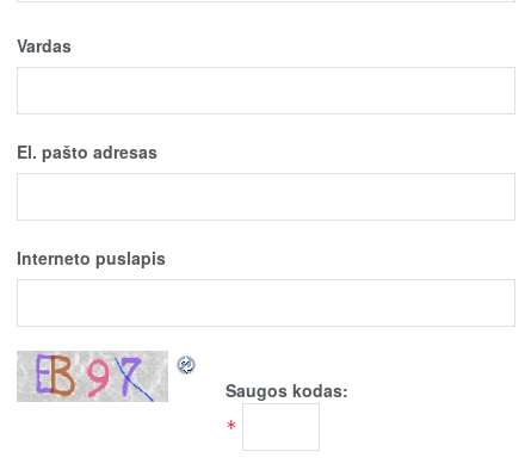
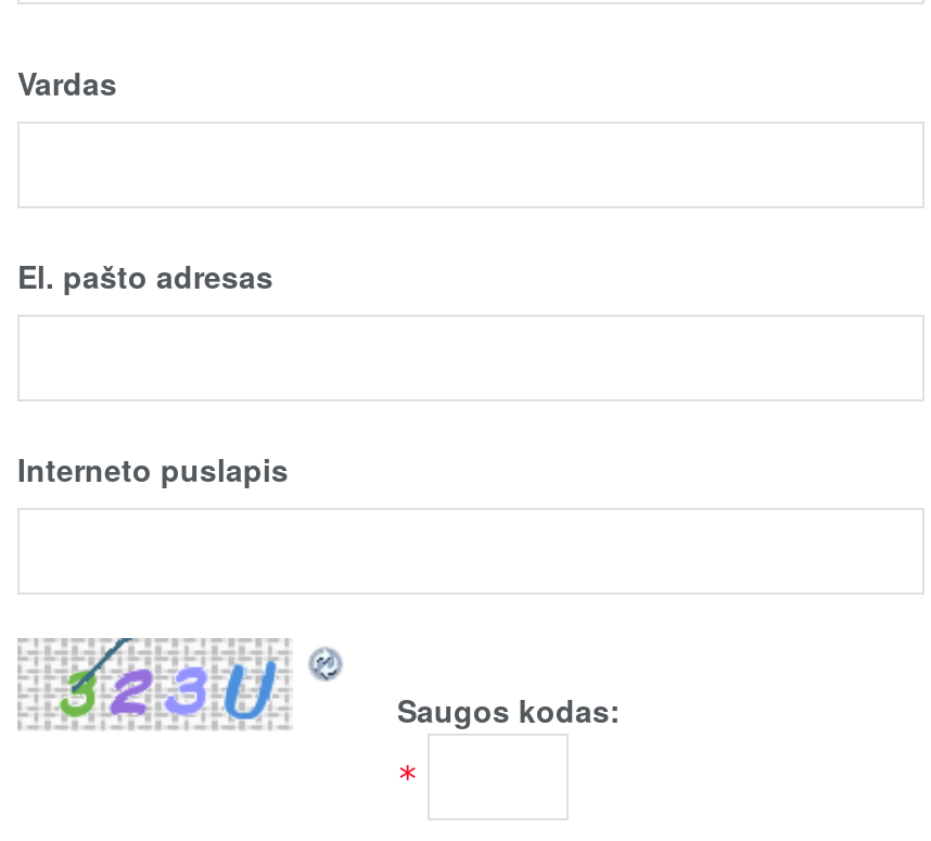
- [image]
+ [image]
